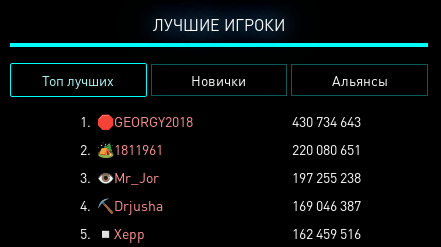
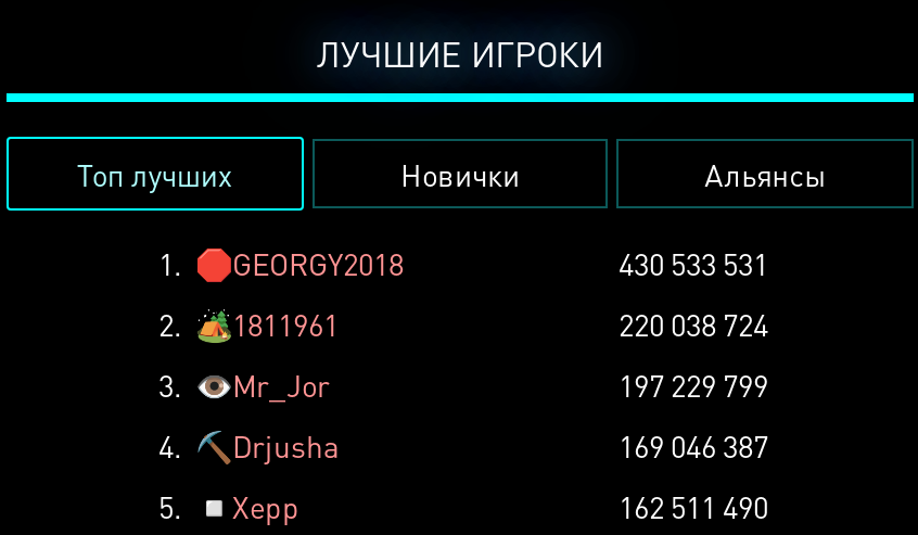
- 430 734 643
+ 430 533 531

- 220 080 651
+ 220 038 724

- 197 255 238
+ 197 229 799

- 162 459 516
+ 162 511 490
